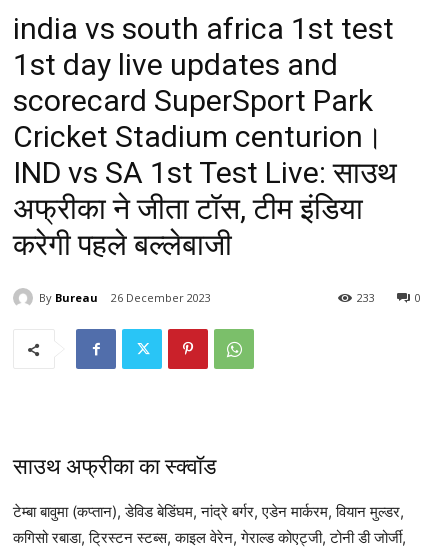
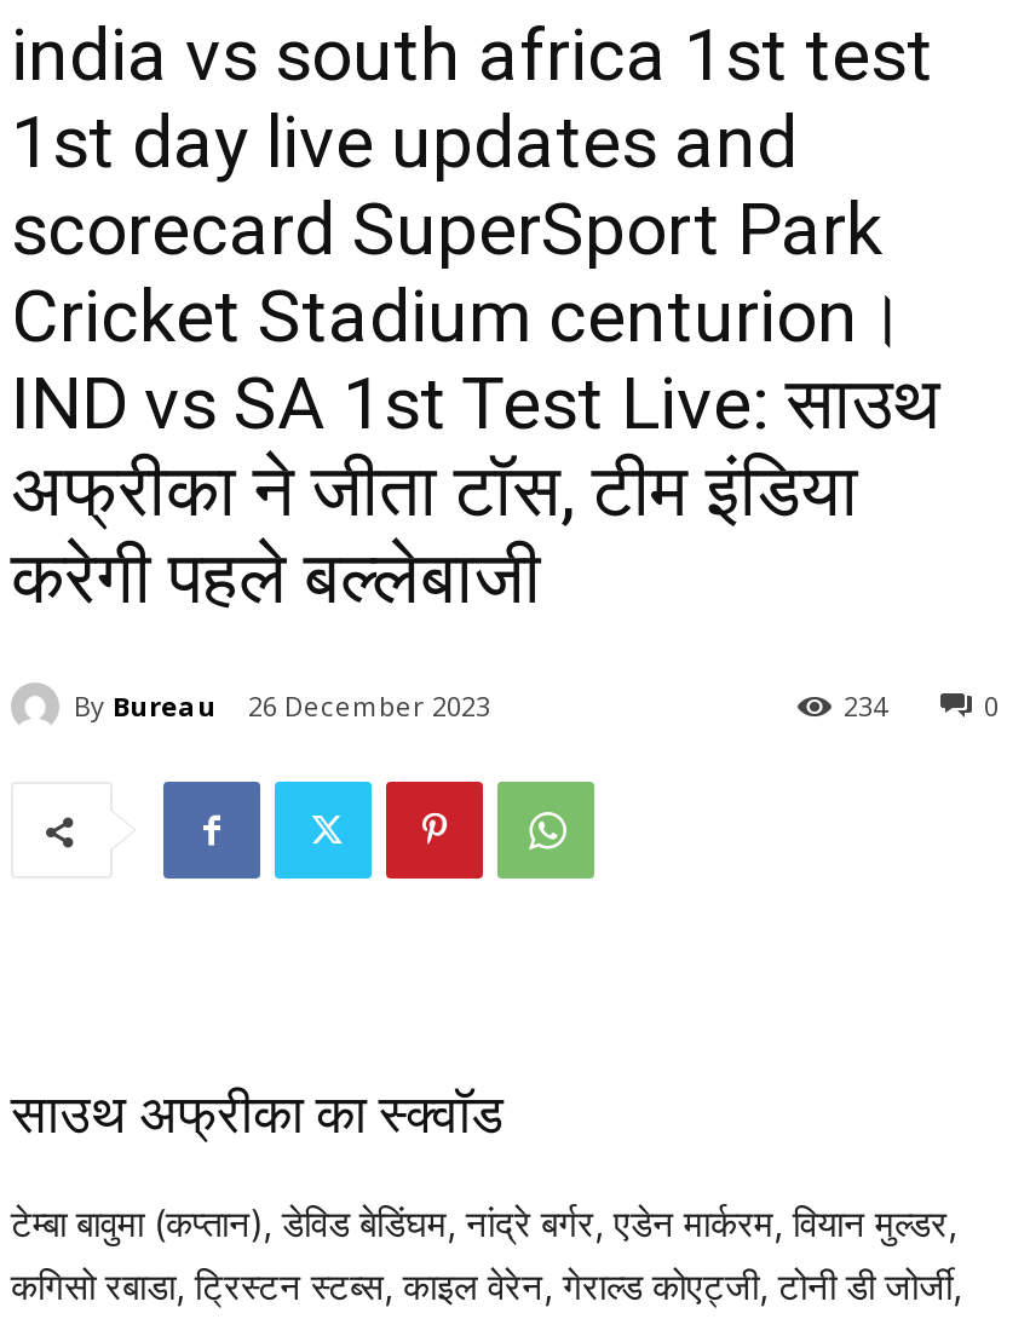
- 233
+ 234
